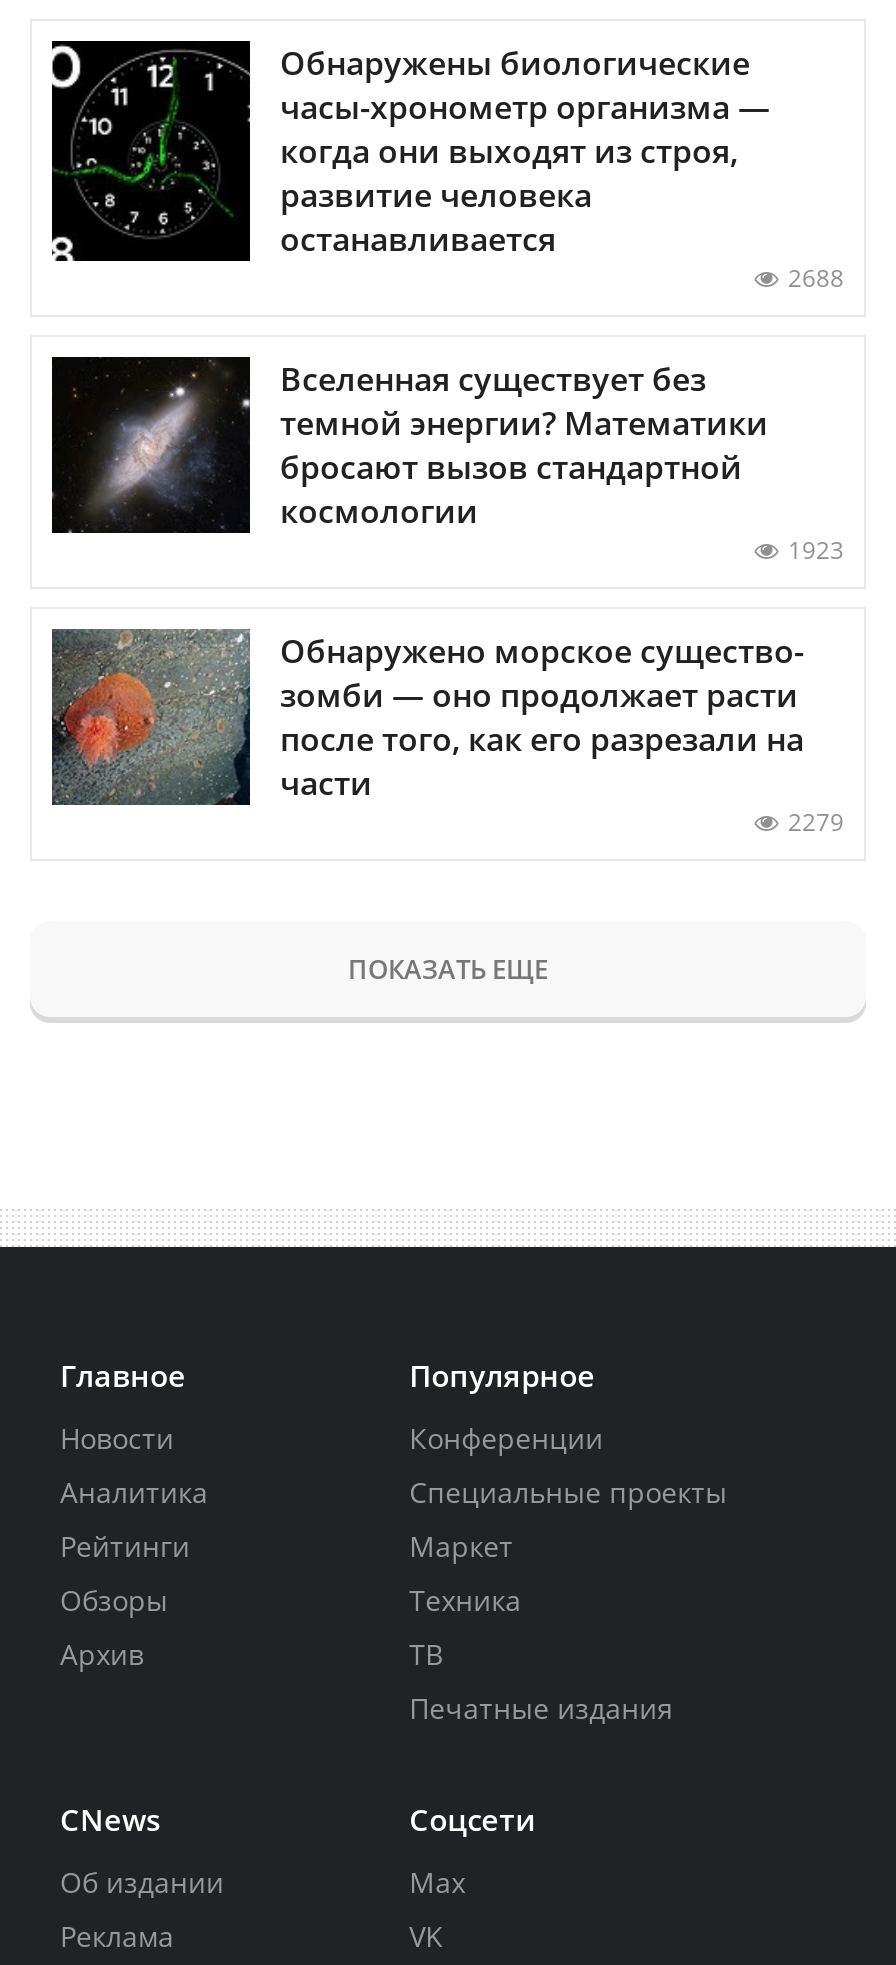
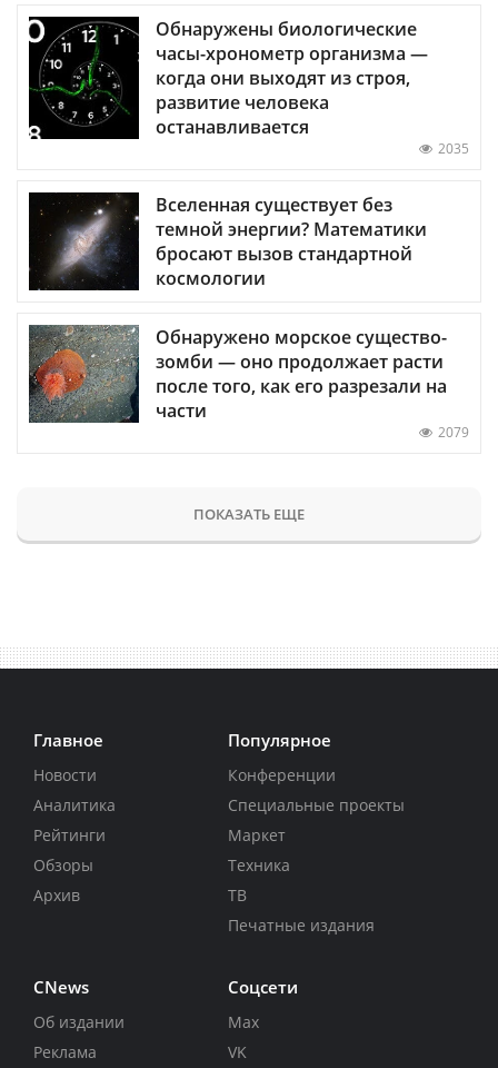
- 2688
+ 2035

- 1923

- 2279
+ 2079
